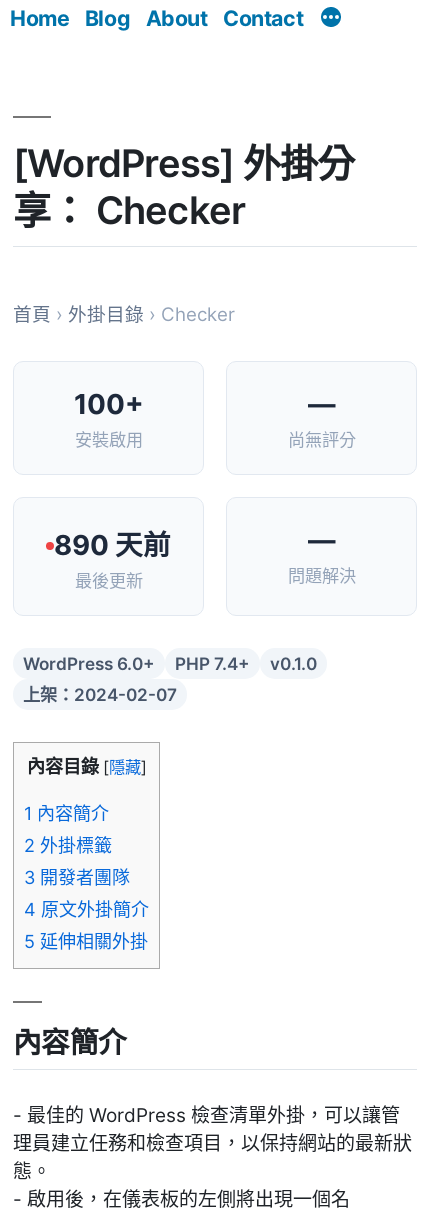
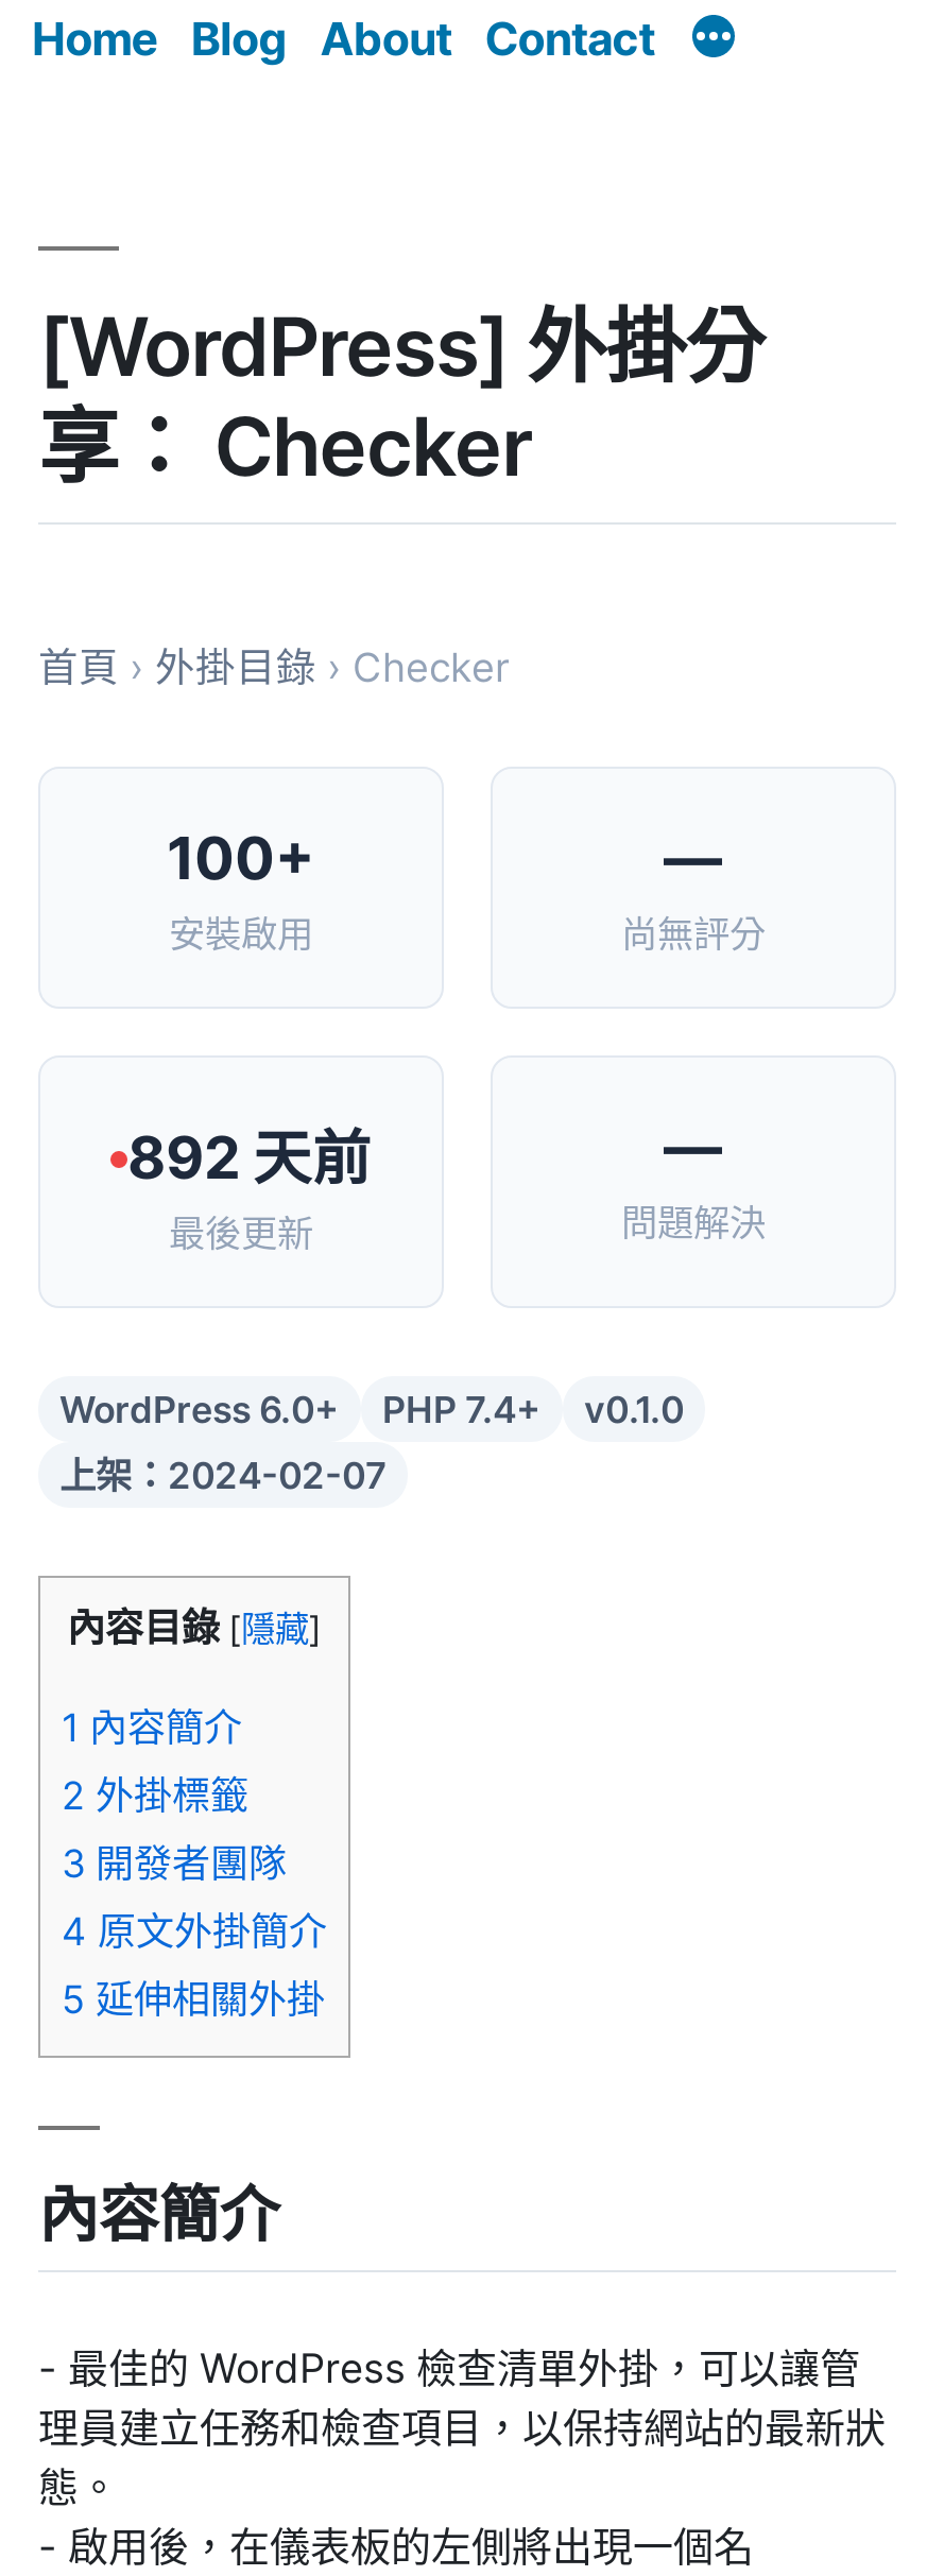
- 890 天前
+ 892 天前
